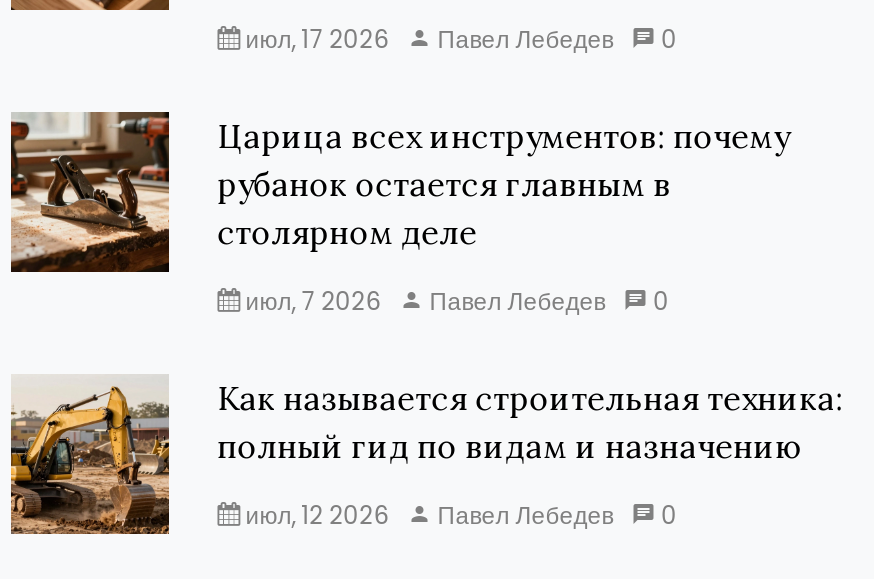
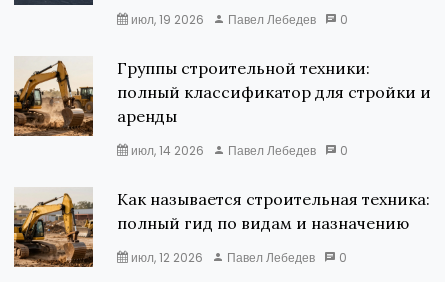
- июл, 17 2026 Павел Лебедев 0
+ июл, 19 2026 Павел Лебедев 0

- [image]
- Царица всех инструментов: почему
- рубанок остается главным в
- столярном деле
+ [image]
+ Группы строительной техники:
+ полный классификатор для стройки и
+ аренды

- июл, 7 2026 Павел Лебедев 0
+ июл, 14 2026 Павел Лебедев 0
